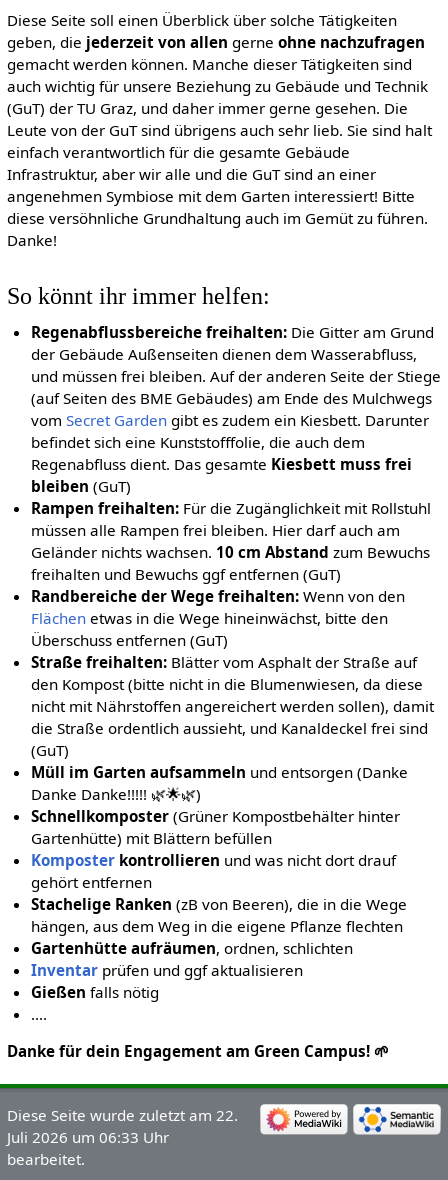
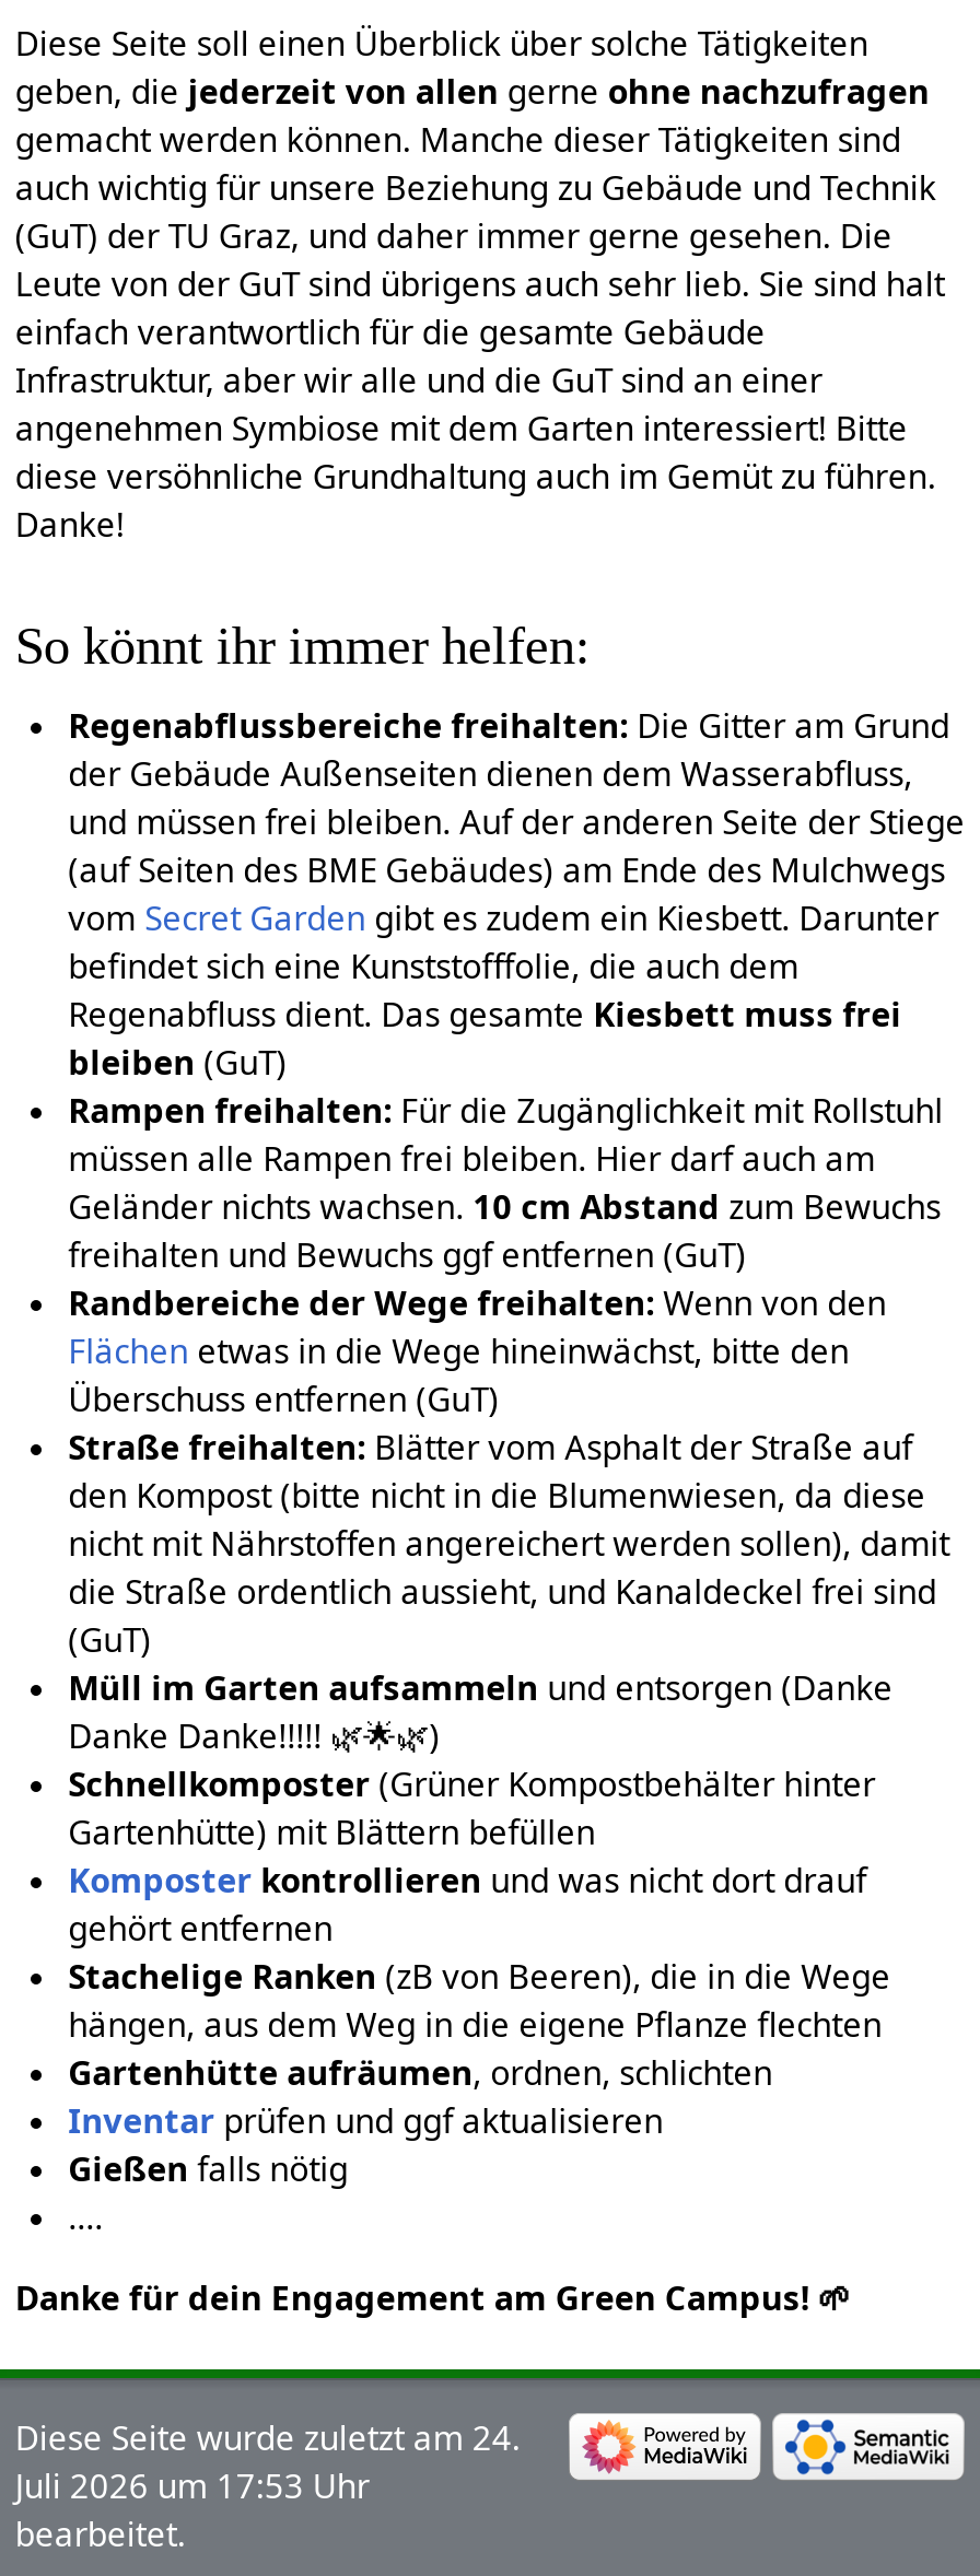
- Diese Seite wurde zuletzt am 22.
+ Diese Seite wurde zuletzt am 24.

- Juli 2026 um 06:33 Uhr
+ Juli 2026 um 17:53 Uhr
